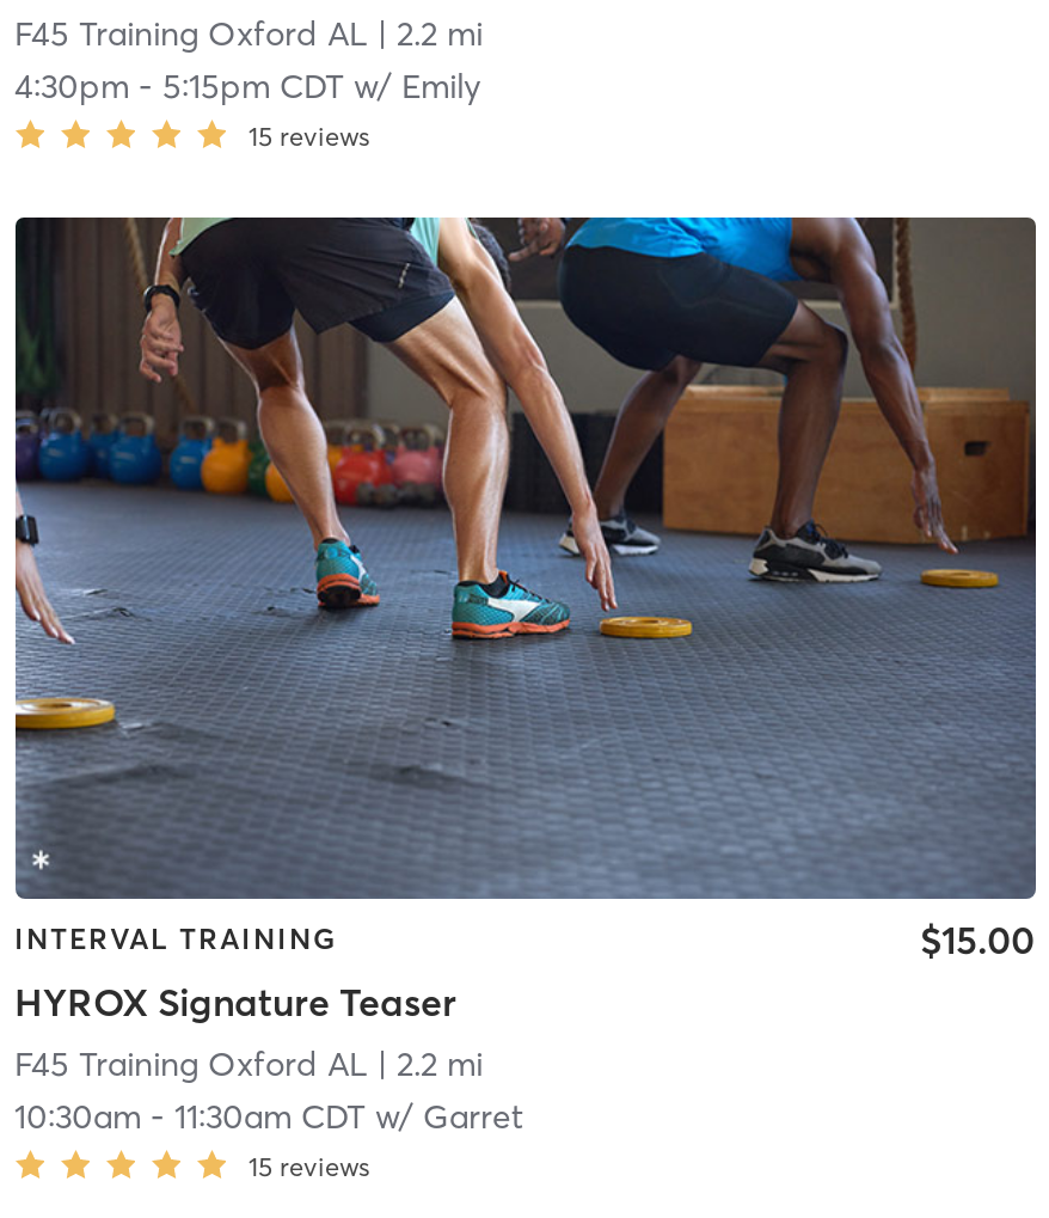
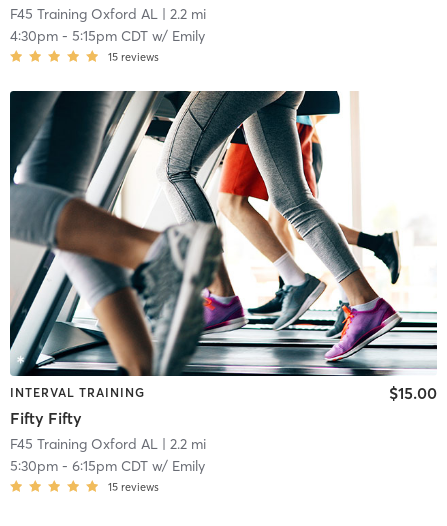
- [image]
- HYROX Signature Teaser
+ [image]
+ Fifty Fifty

- 10:30am - 11:30am CDT w/ Garret
+ 5:30pm - 6:15pm CDT w/ Emily
